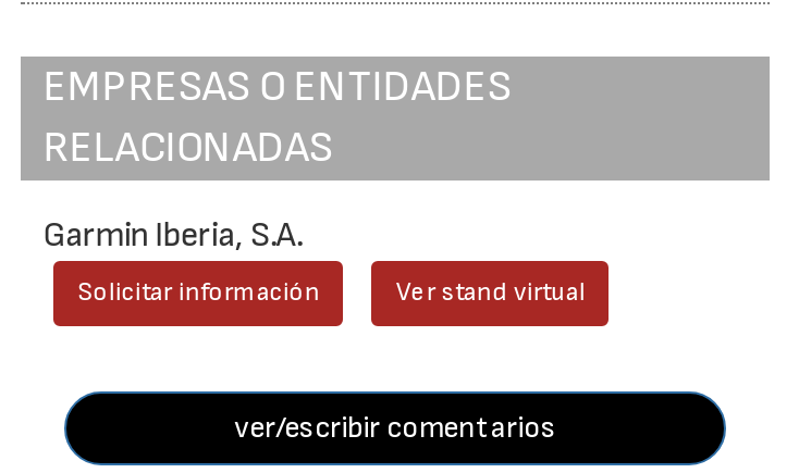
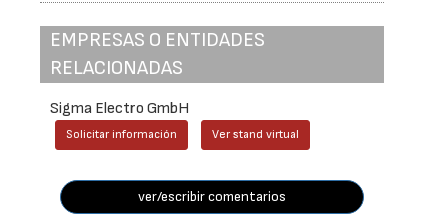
- Garmin Iberia, S.A.
+ Sigma Electro GmbH
